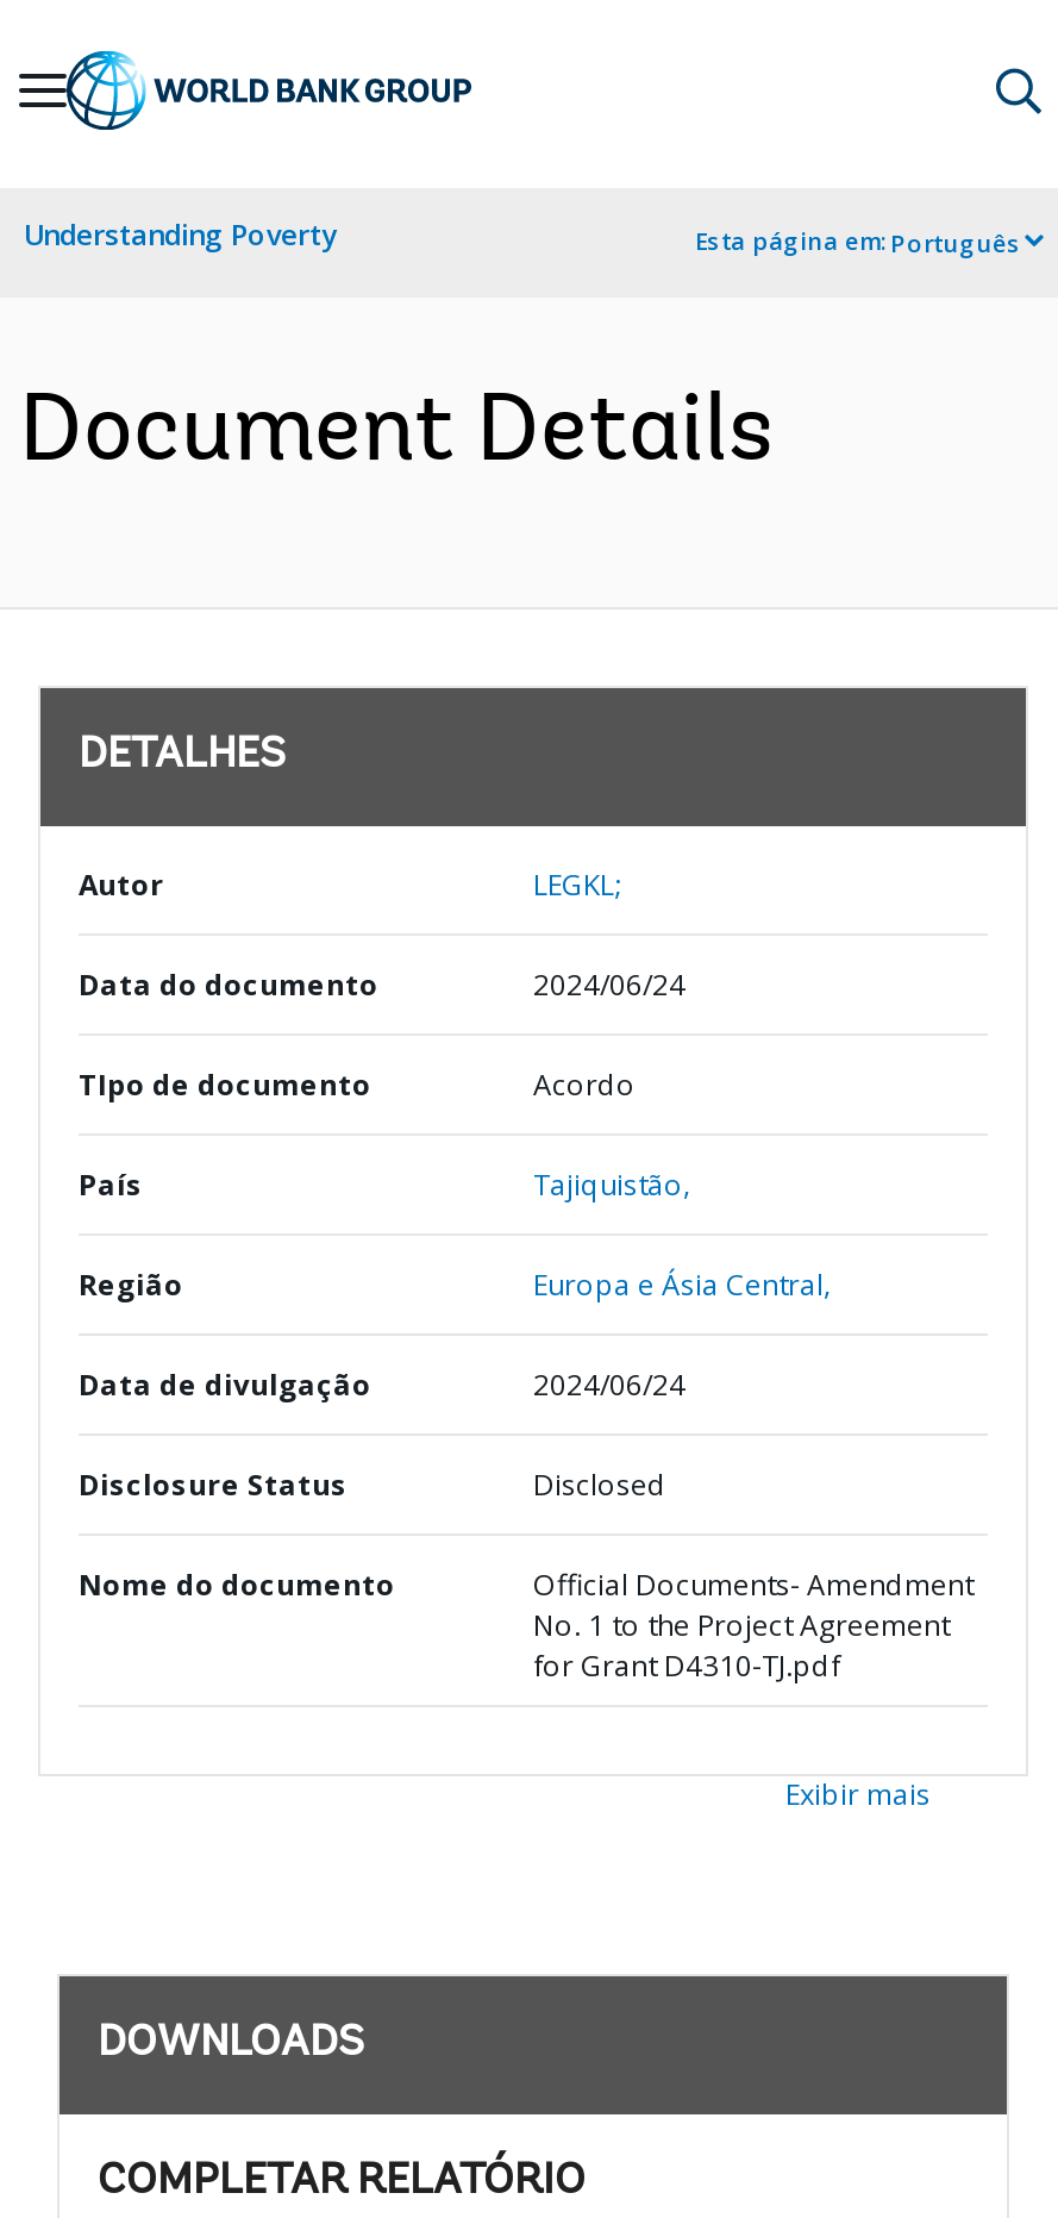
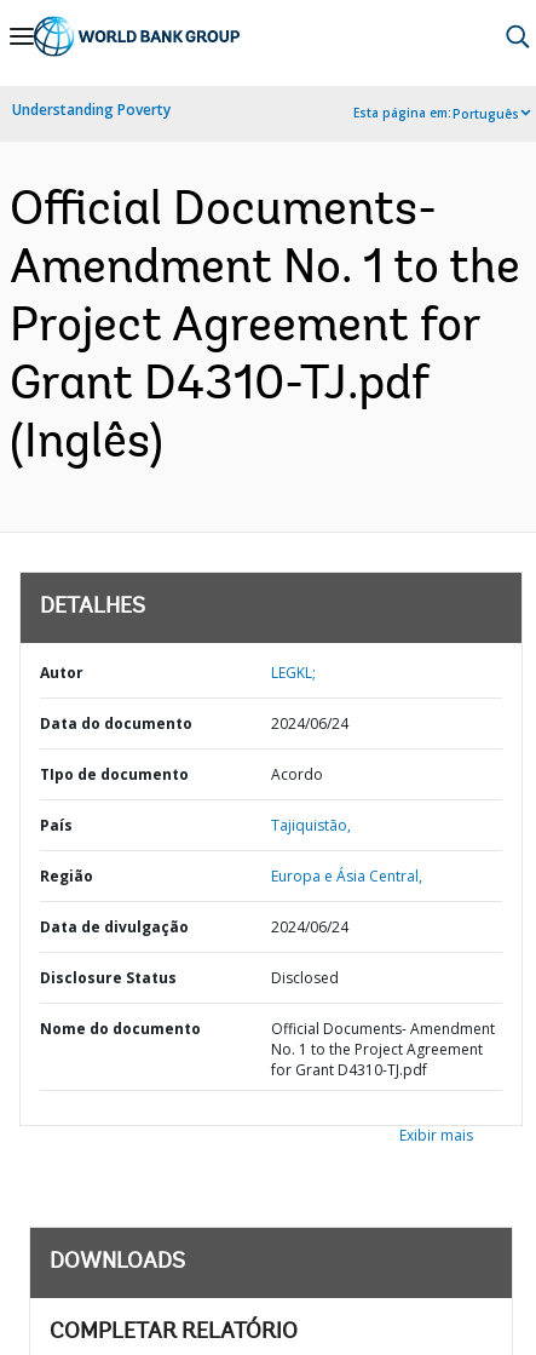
- Document Details
+ Official Documents-
+ Amendment No. 1 to the
+ Project Agreement for
+ Grant D4310-TJ.pdf
+ (Inglês)
